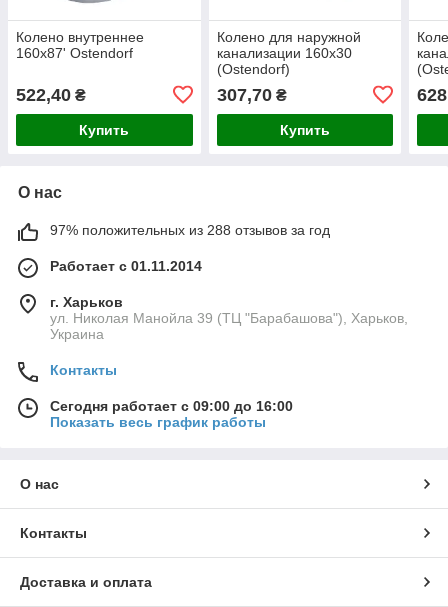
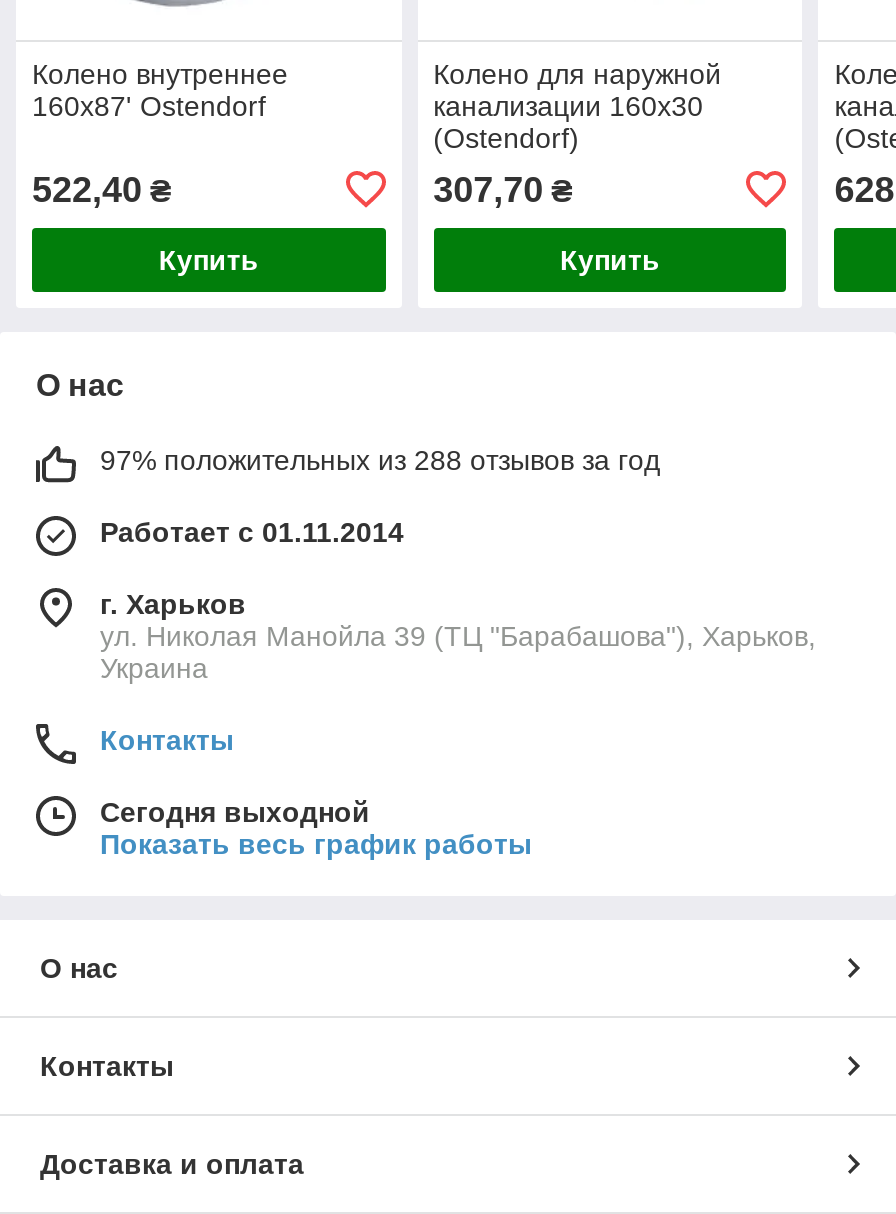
- Сегодня работает с 09:00 до 16:00
+ Сегодня выходной
